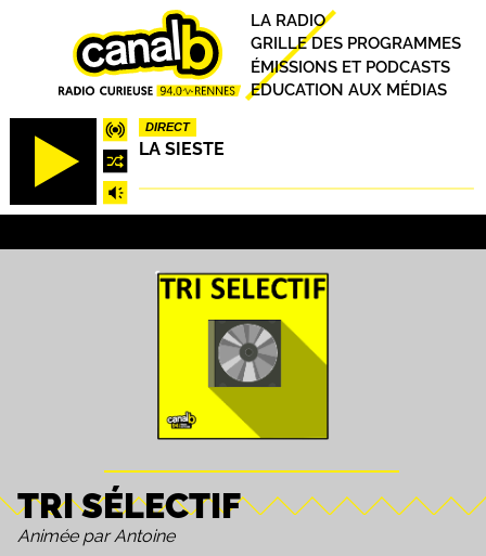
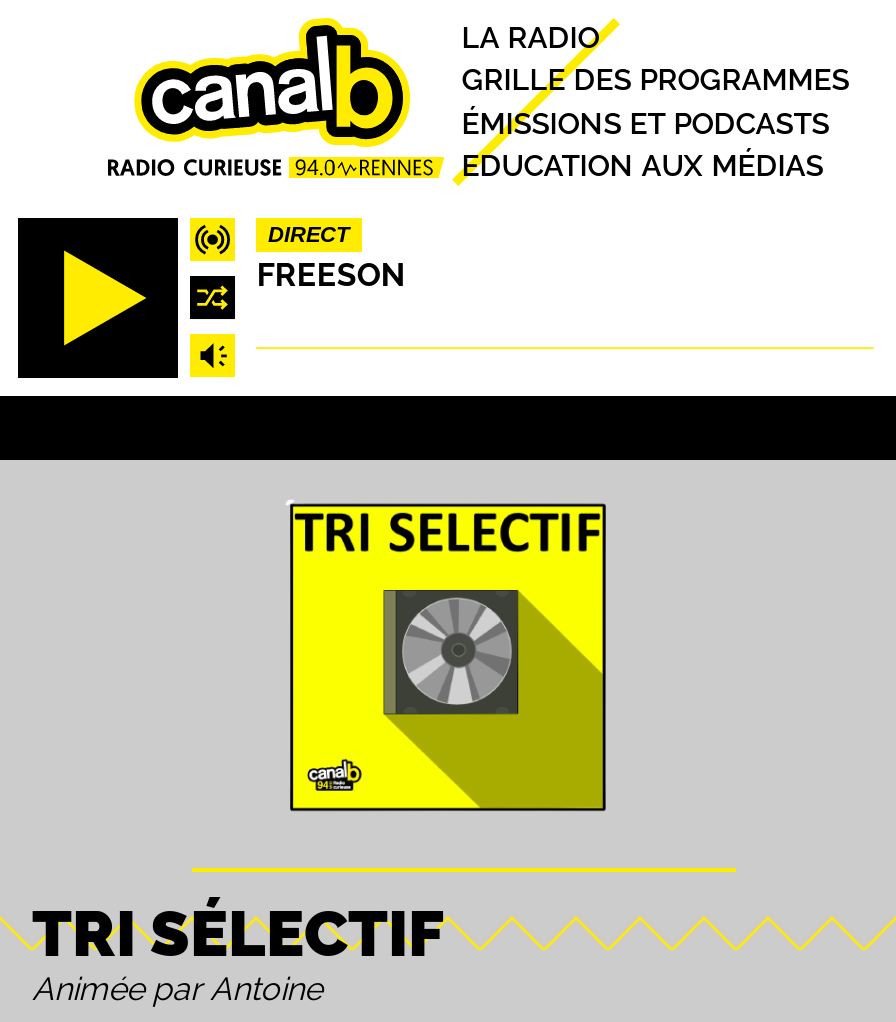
- LA SIESTE
+ FREESON
